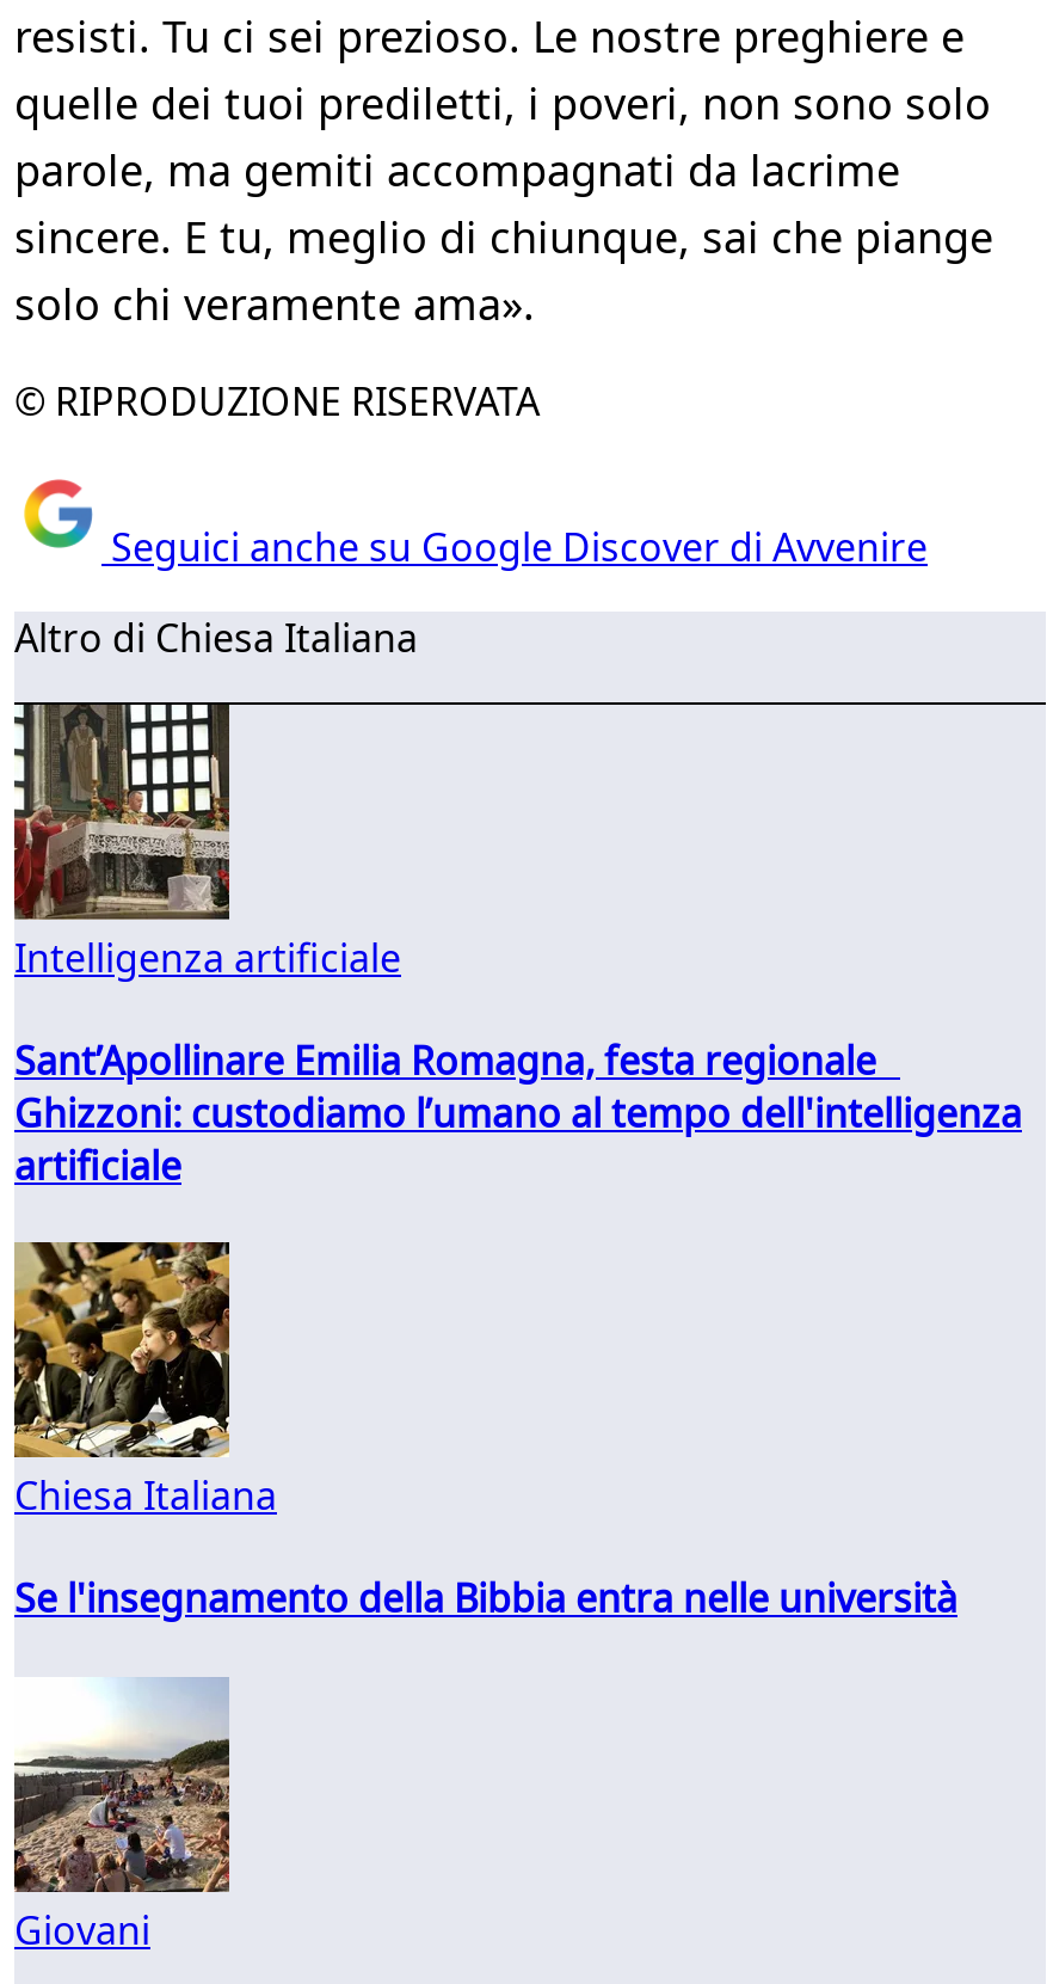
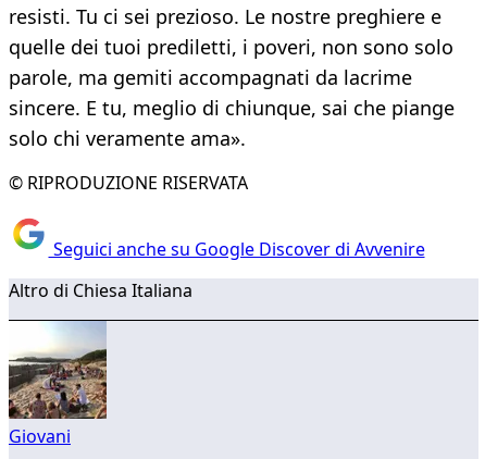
- [image]
- Intelligenza artificiale
- Sant’Apollinare Emilia Romagna, festa regionale
- Ghizzoni: custodiamo l’umano al tempo dell'intelligenza
- artificiale

- [image]
- Chiesa Italiana
- Se l'insegnamento della Bibbia entra nelle università
